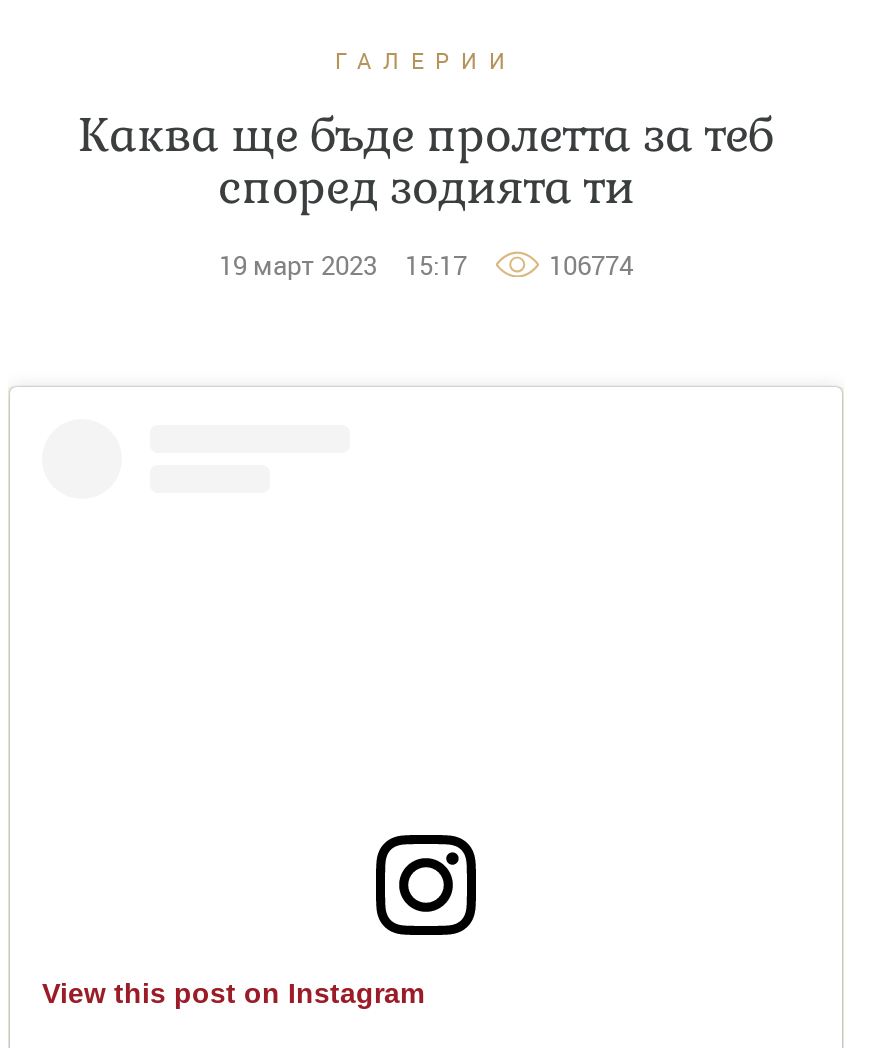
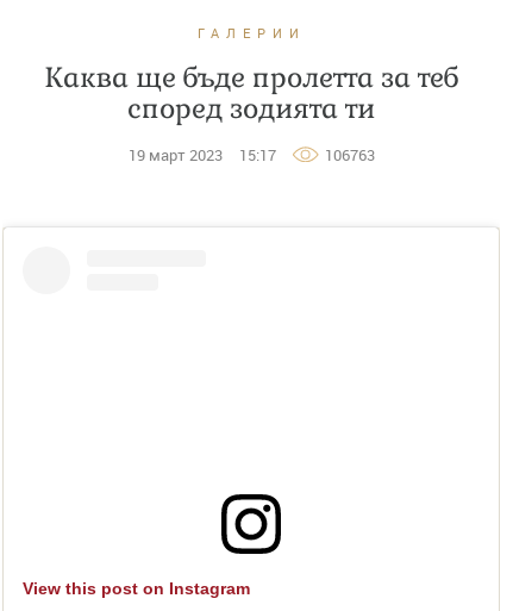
- 106774
+ 106763
